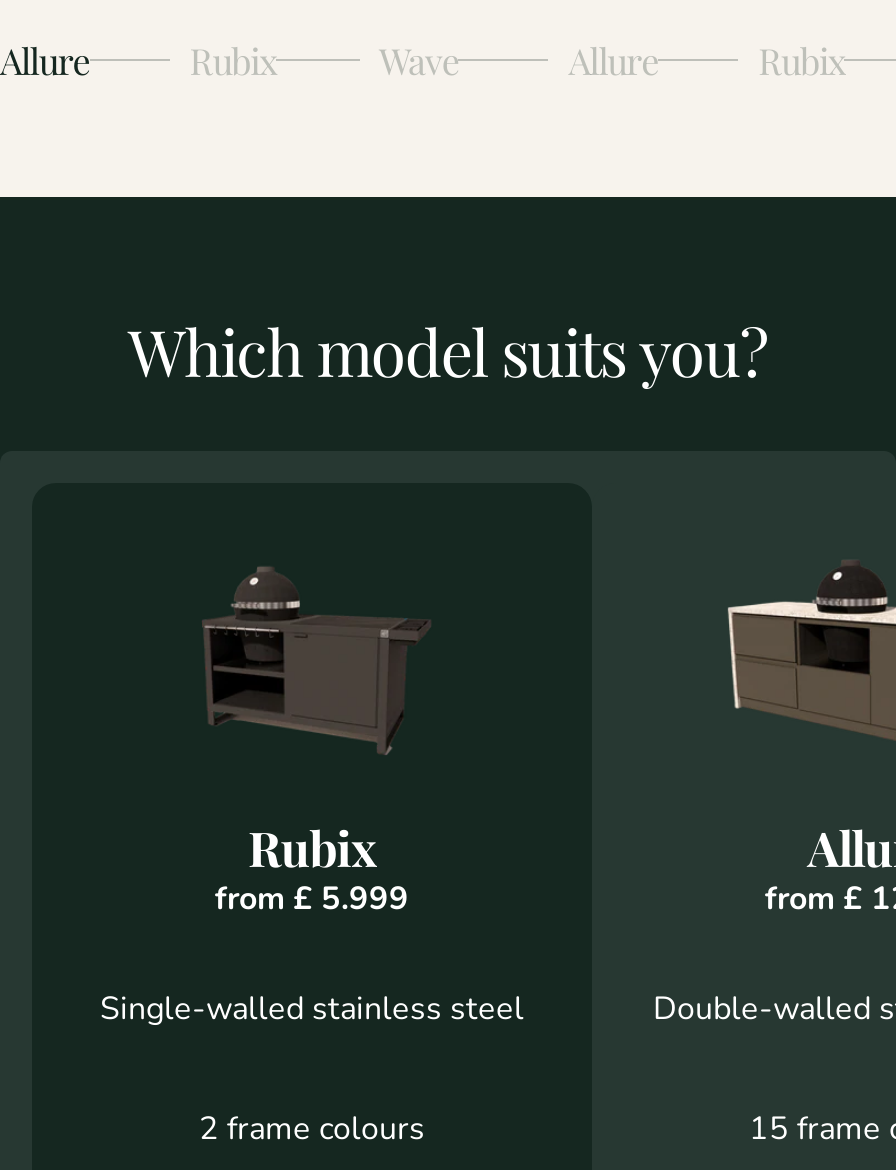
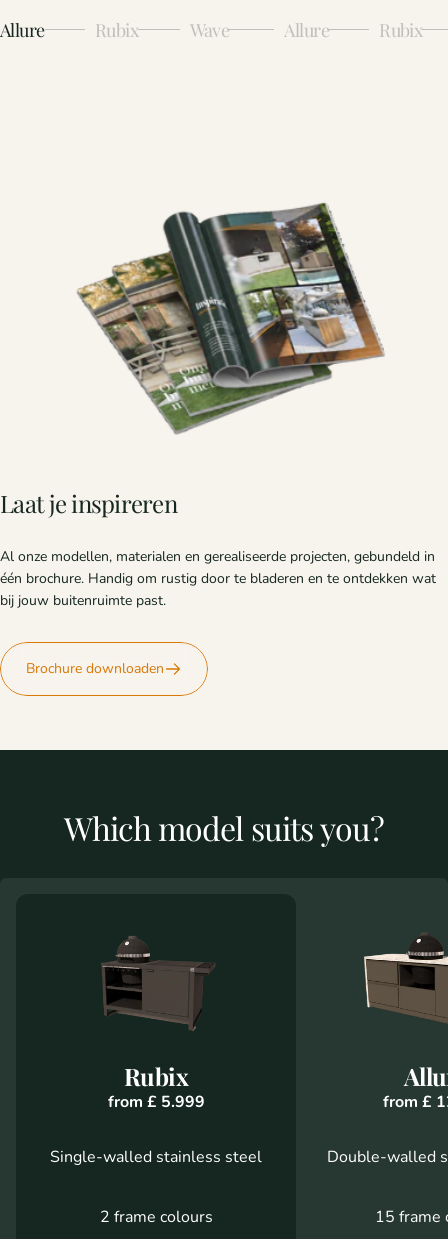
+ Laat je inspireren
+ Al onze modellen, materialen en gerealiseerde projecten, gebundeld in
+ één brochure. Handig om rustig door te bladeren en te ontdekken wat
+ bij jouw buitenruimte past.

+ Brochure downloaden

+ [image]
